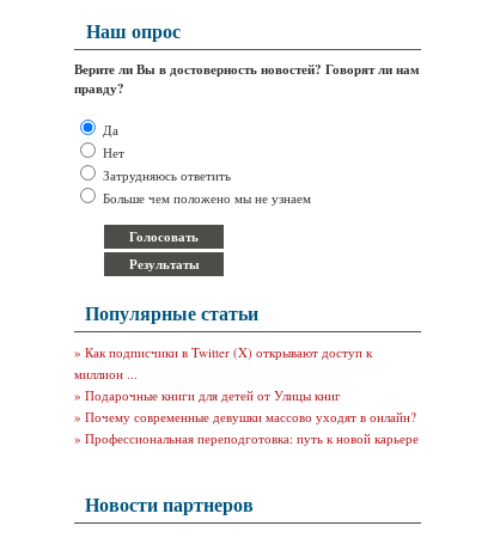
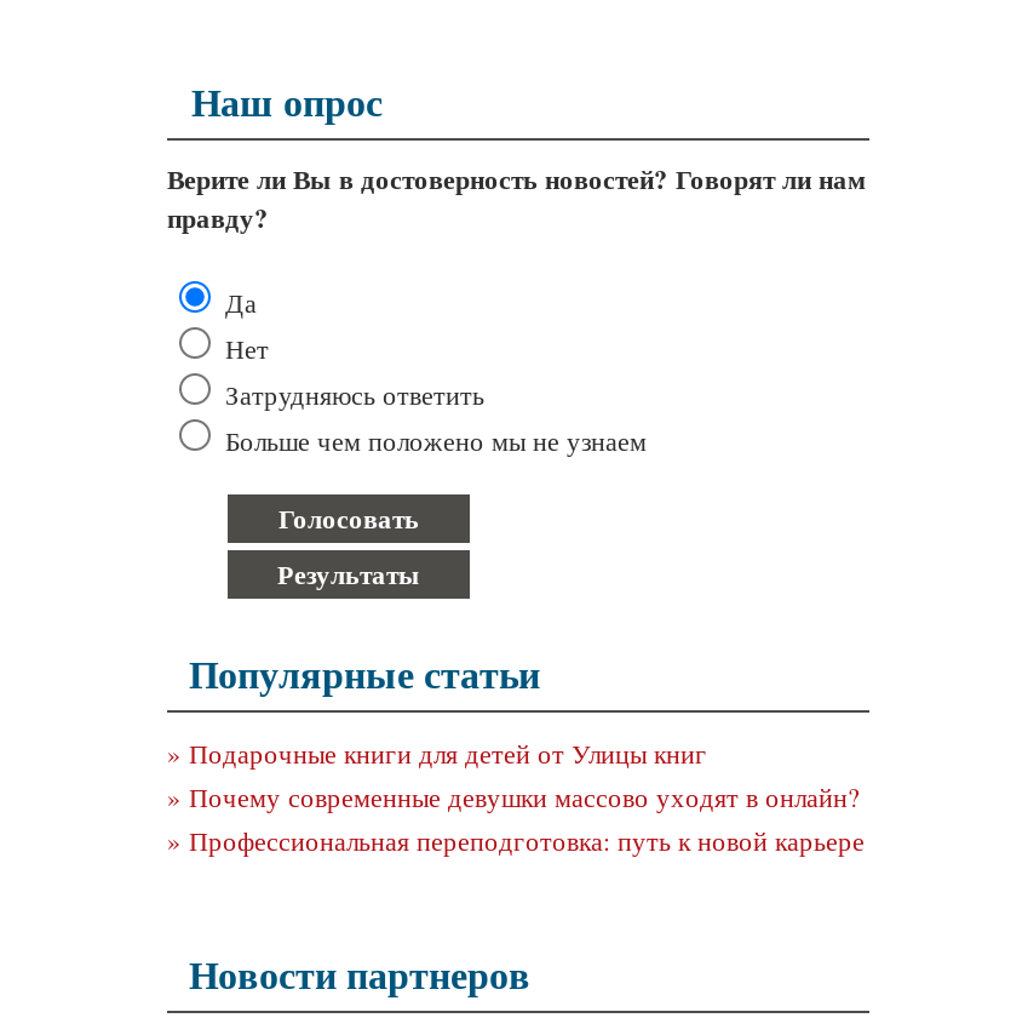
- » Как подписчики в Twitter (X) открывают доступ к
- миллион ...
